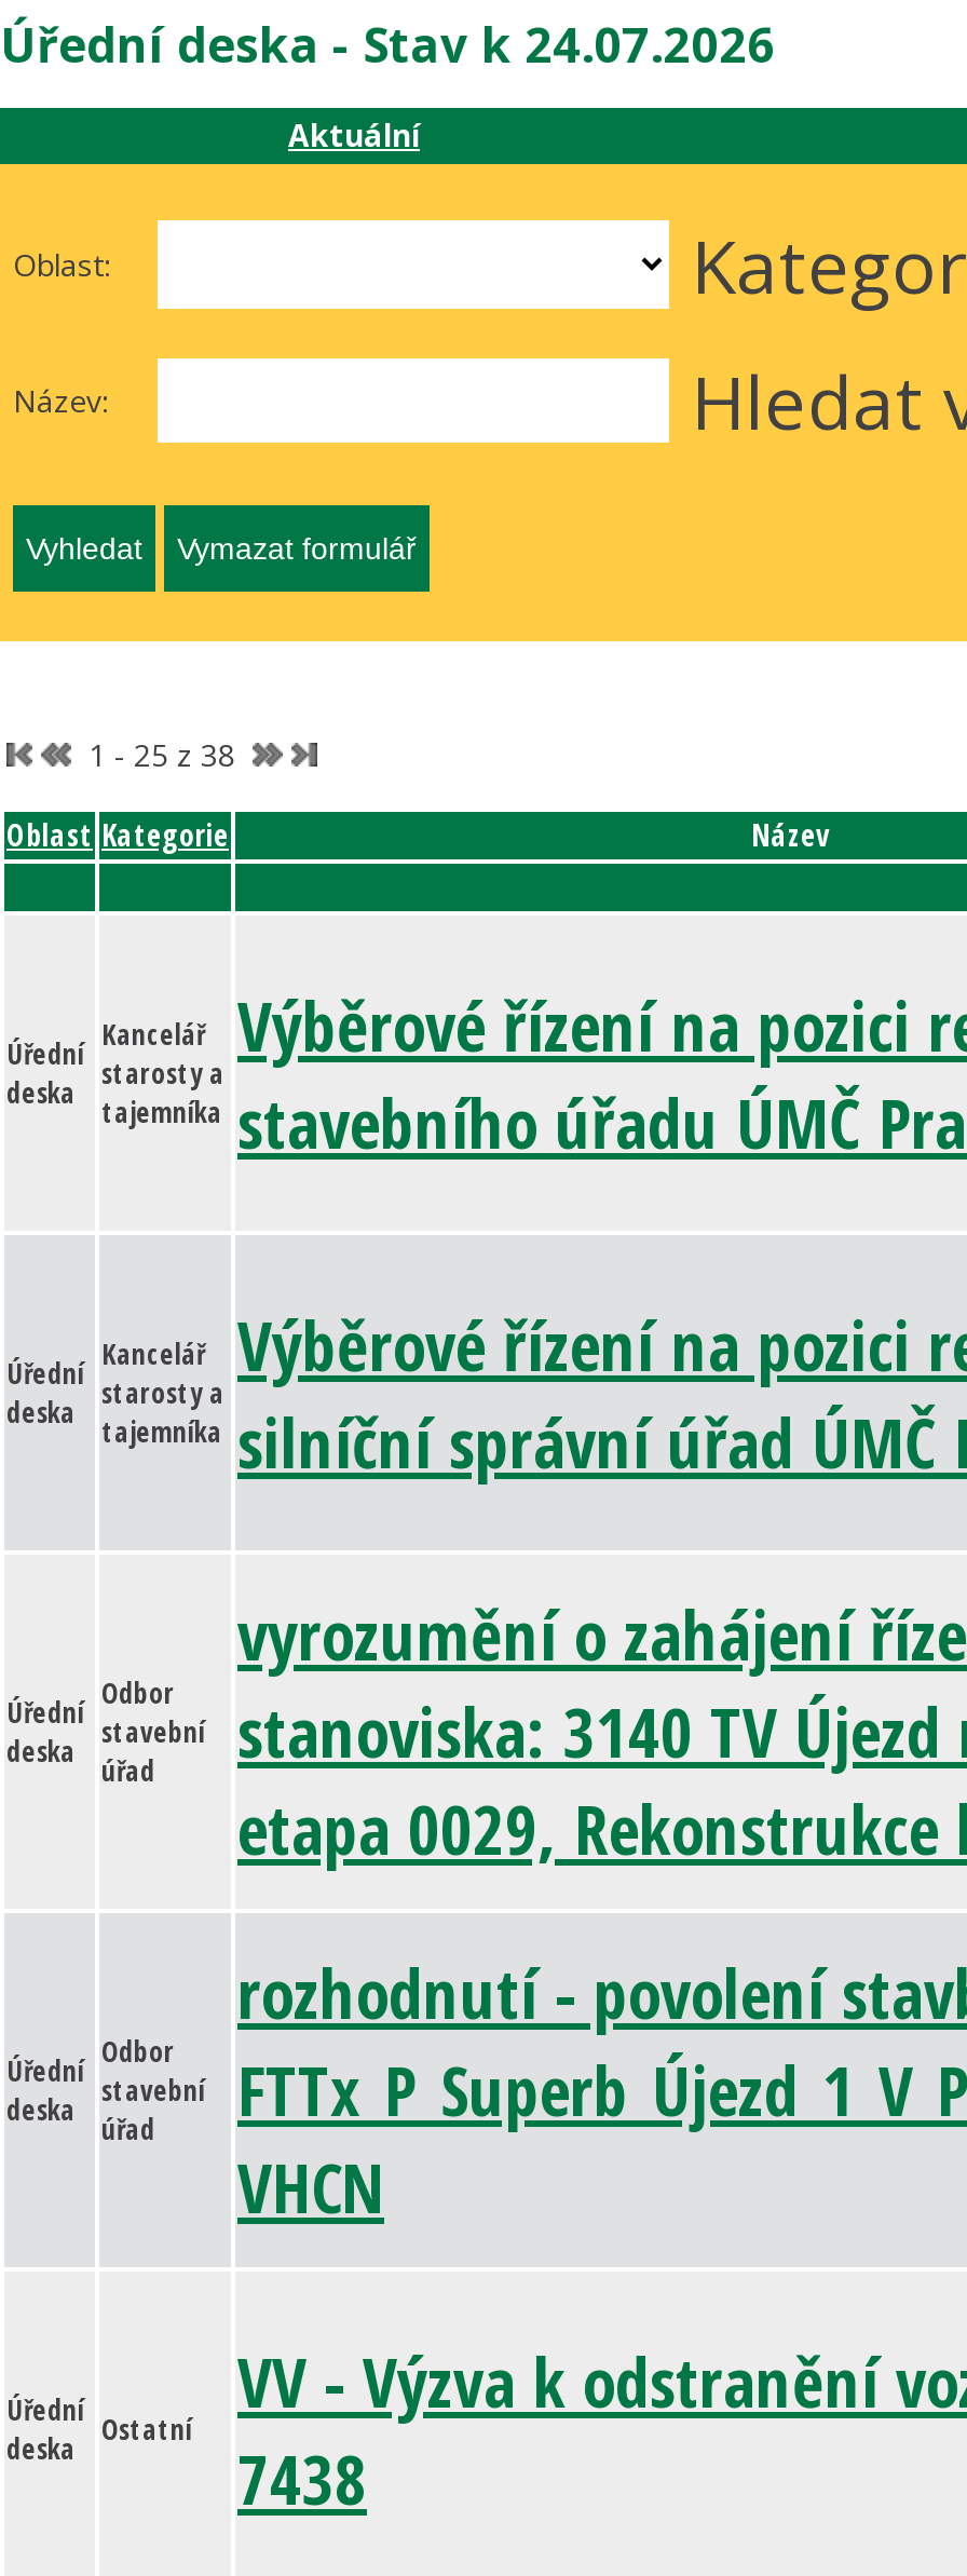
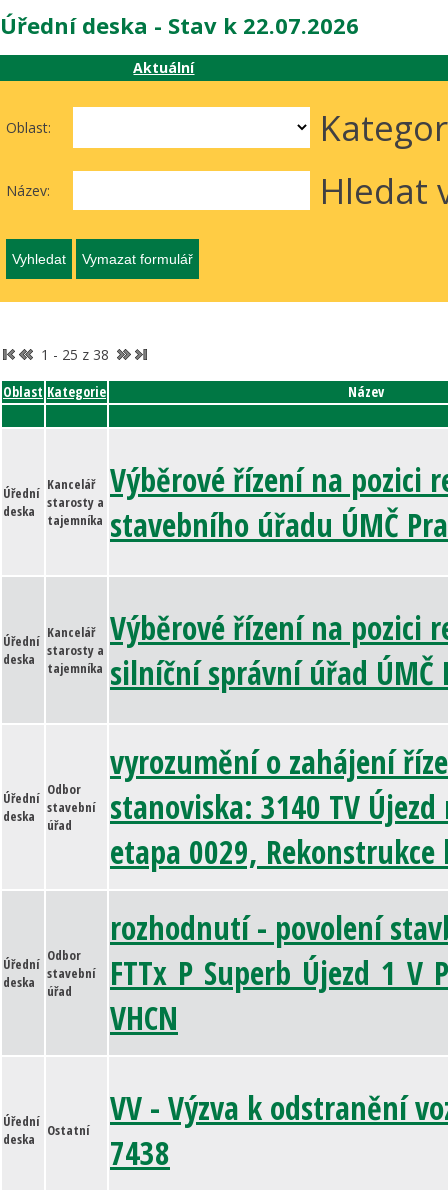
- Úřední deska - Stav k 24.07.2026
+ Úřední deska - Stav k 22.07.2026
